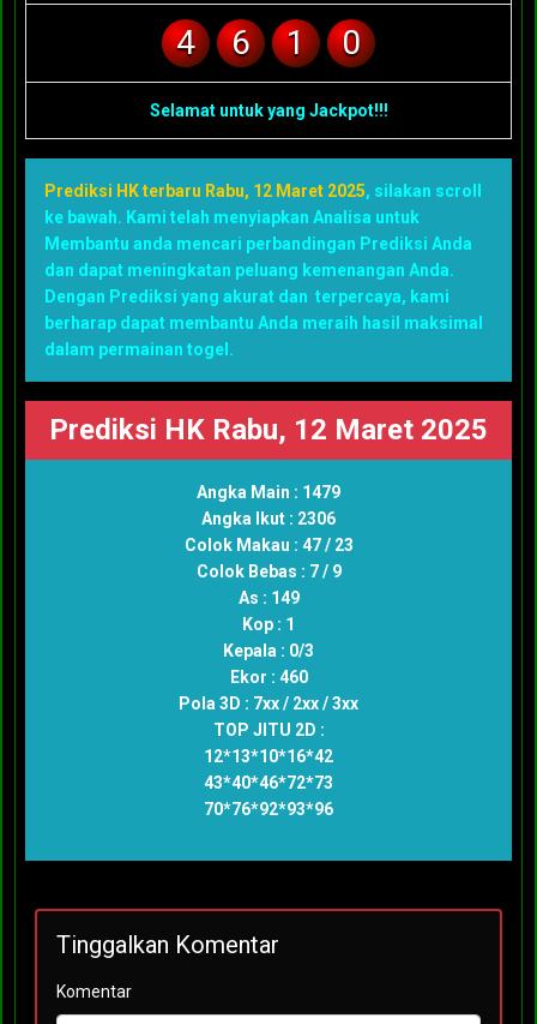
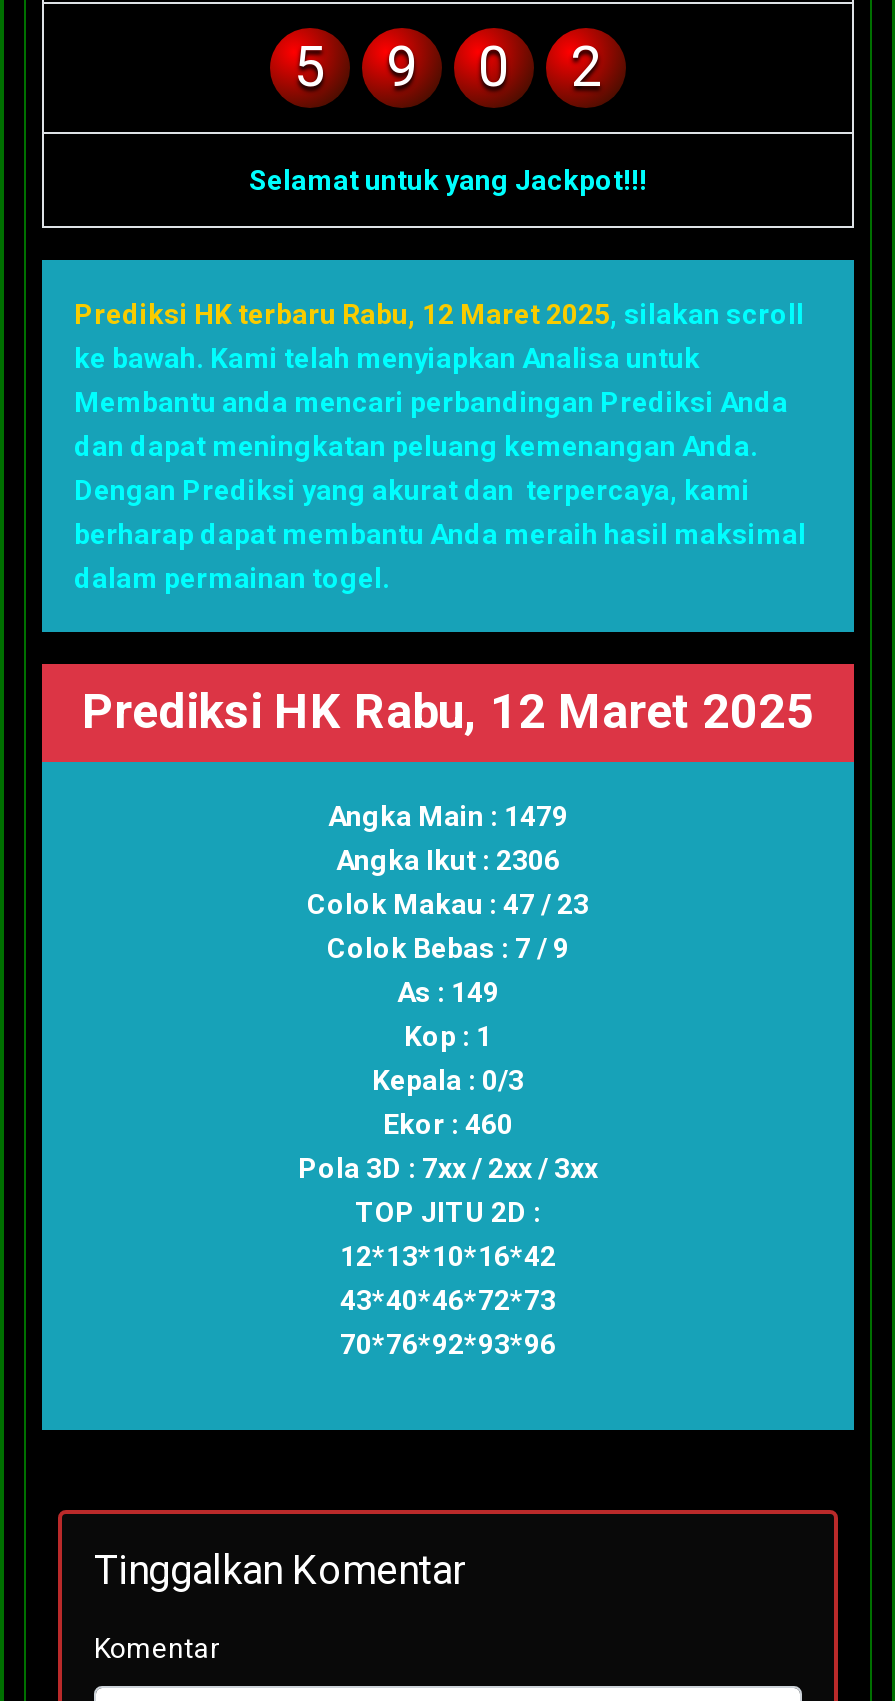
- 4
- 6
- 1
+ 5
+ 9

+ 2
